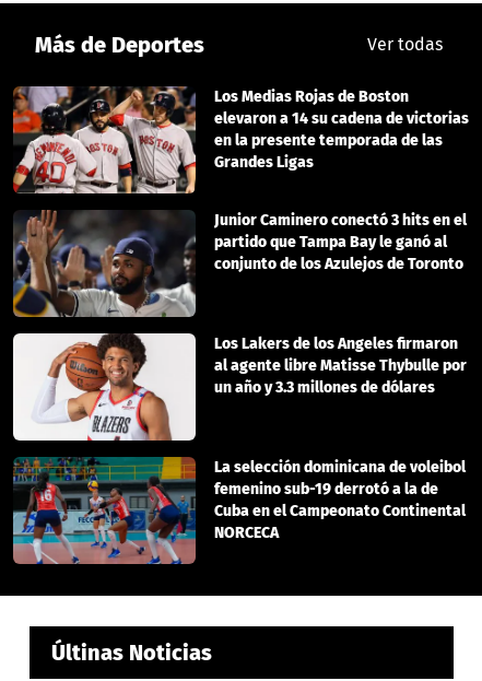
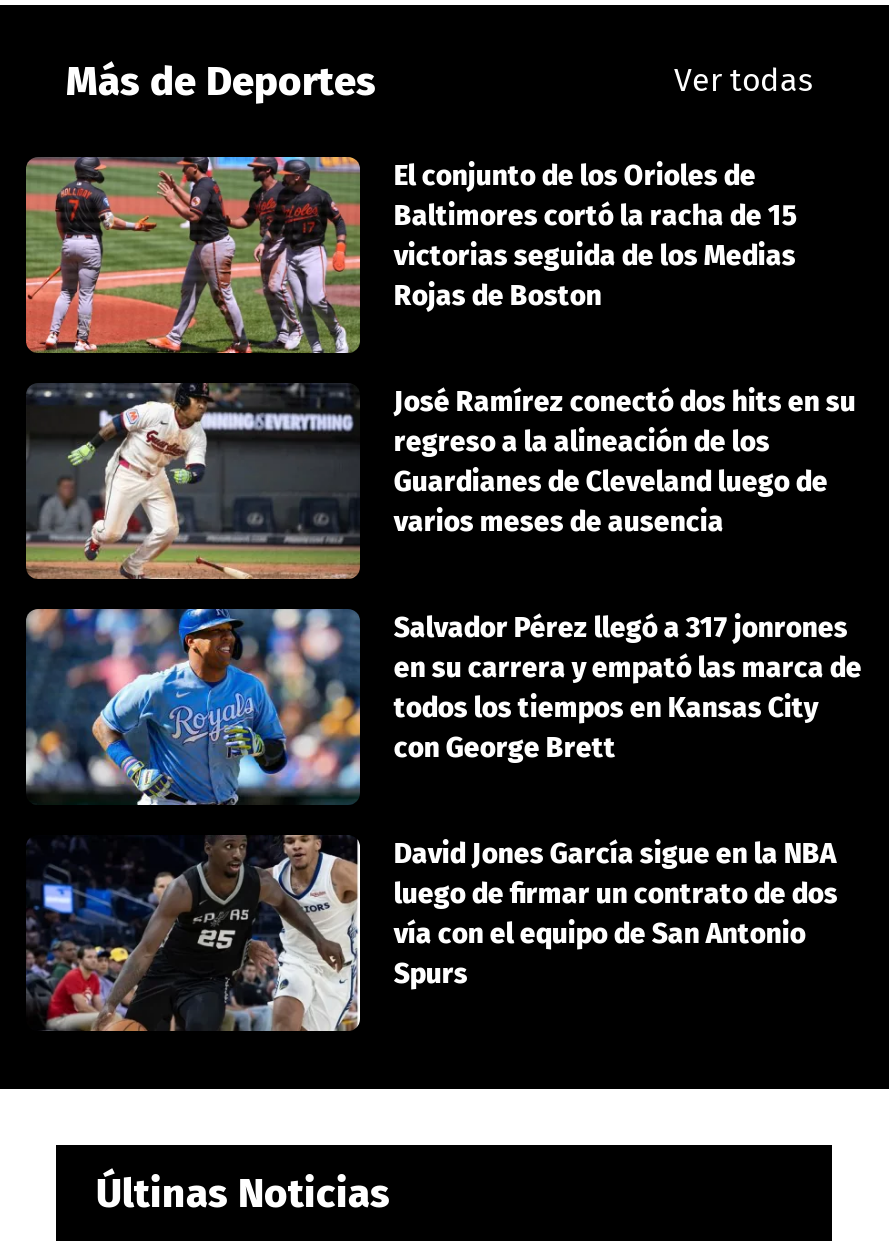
- [image]
- Los Medias Rojas de Boston
- elevaron a 14 su cadena de victorias
- en la presente temporada de las
- Grandes Ligas
+ [image]
+ El conjunto de los Orioles de
+ Baltimores cortó la racha de 15
+ victorias seguida de los Medias
+ Rojas de Boston

- [image]
- Junior Caminero conectó 3 hits en el
- partido que Tampa Bay le ganó al
- conjunto de los Azulejos de Toronto
+ [image]
+ José Ramírez conectó dos hits en su
+ regreso a la alineación de los
+ Guardianes de Cleveland luego de
+ varios meses de ausencia

- [image]
- Los Lakers de los Angeles firmaron
- al agente libre Matisse Thybulle por
- un año y 3.3 millones de dólares
+ [image]
+ Salvador Pérez llegó a 317 jonrones
+ en su carrera y empató las marca de
+ todos los tiempos en Kansas City
+ con George Brett

- [image]
- La selección dominicana de voleibol
- femenino sub-19 derrotó a la de
- Cuba en el Campeonato Continental
- NORCECA
+ [image]
+ David Jones García sigue en la NBA
+ luego de firmar un contrato de dos
+ vía con el equipo de San Antonio
+ Spurs
